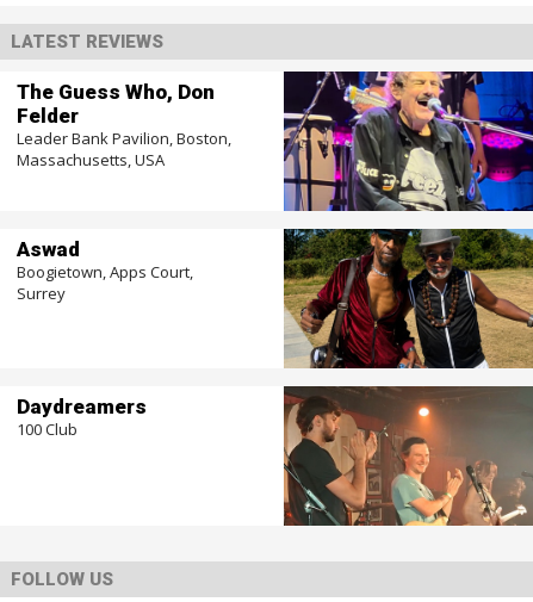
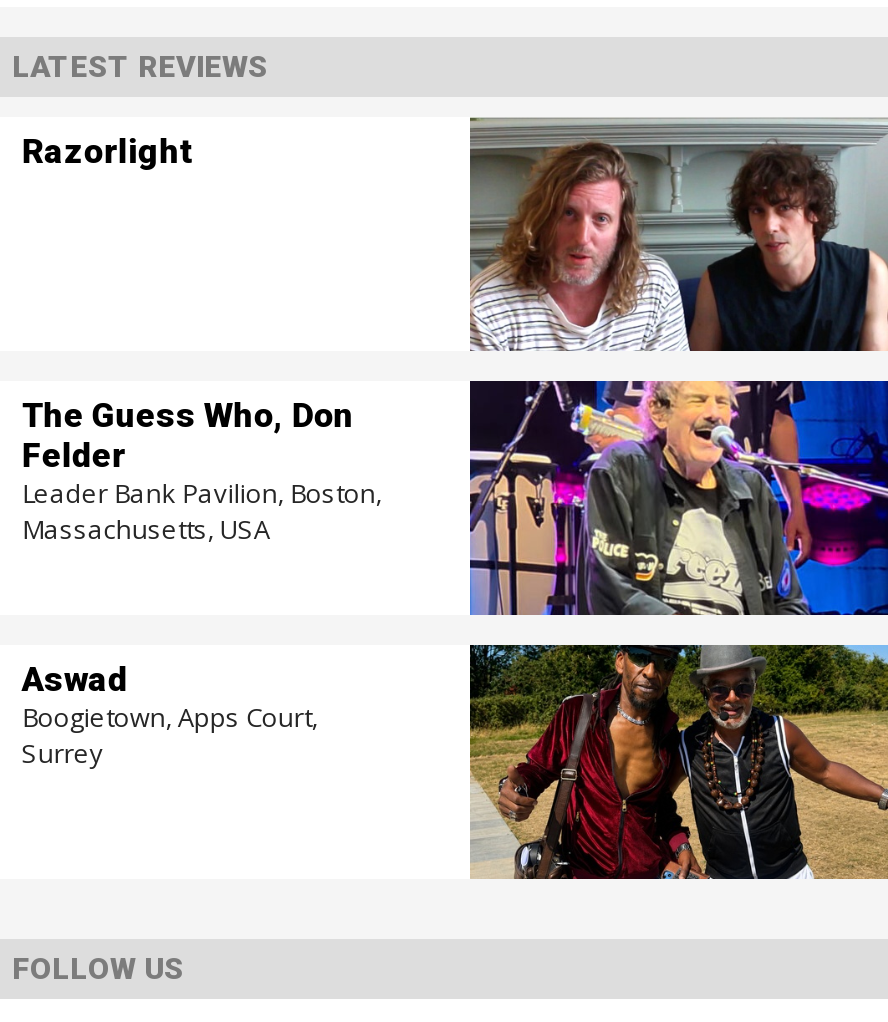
+ Razorlight

+ [image]

moved down: The Guess Who, Don | Felder | Leader Bank Pavilion, Boston, | Massachusetts, USA | Aswad | Boogietown, Apps Court, | Surrey

- [image]

- Daydreamers
- 100 Club
